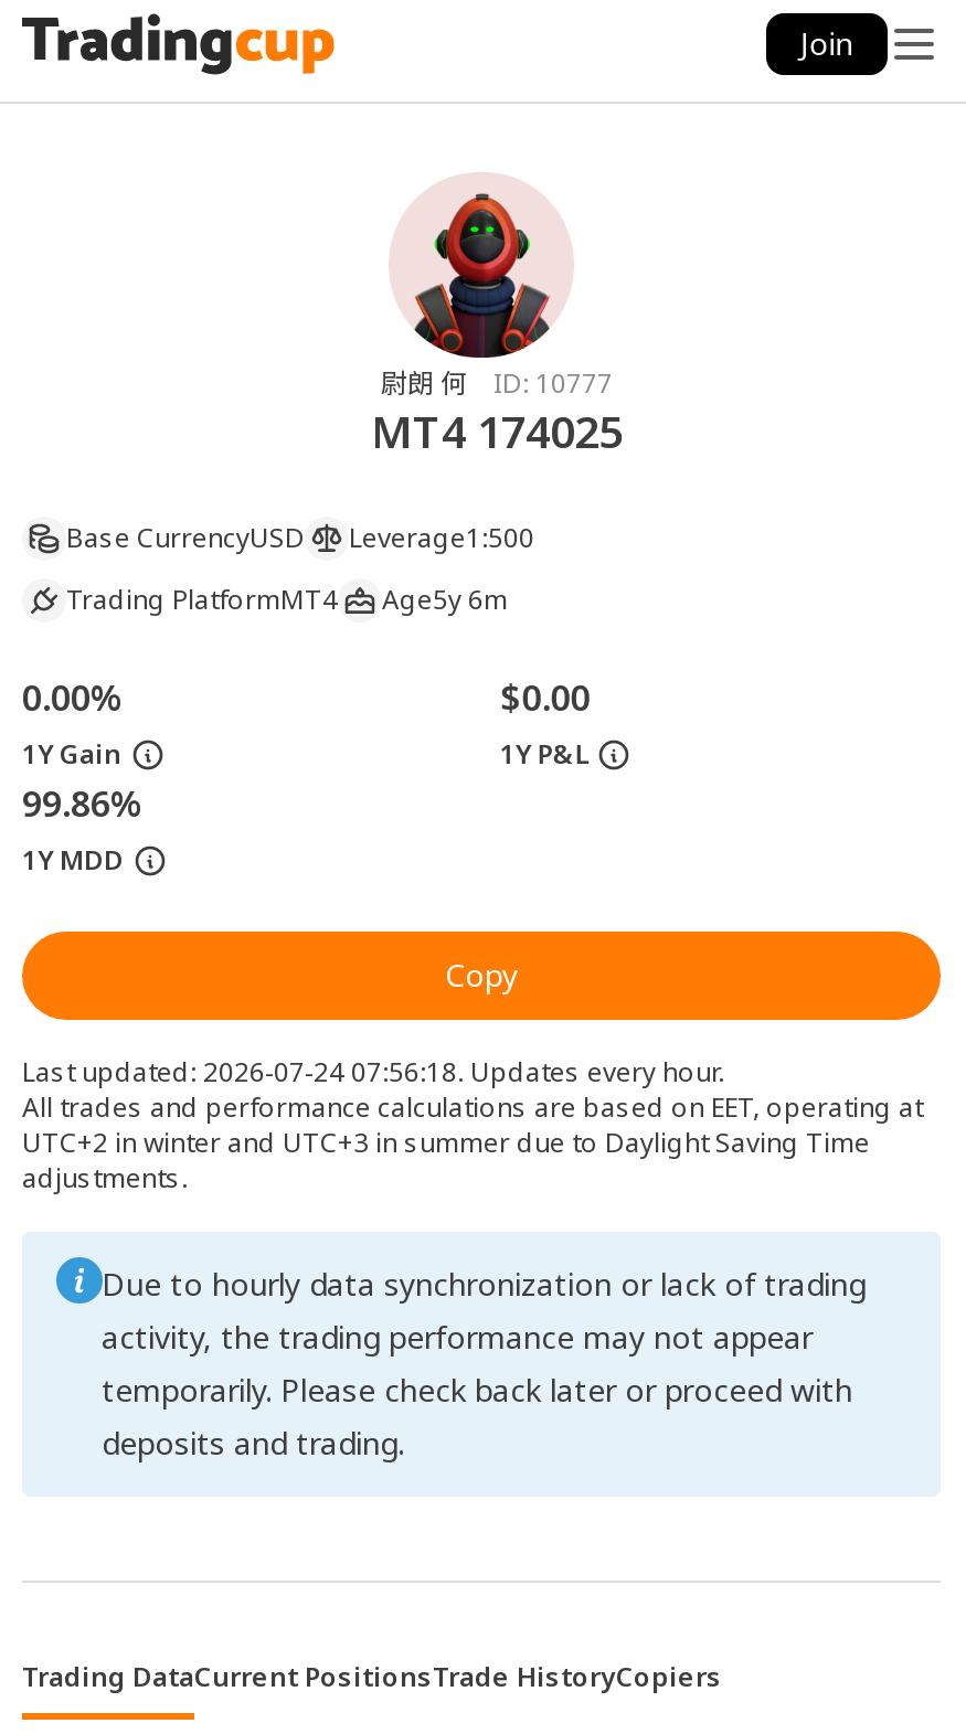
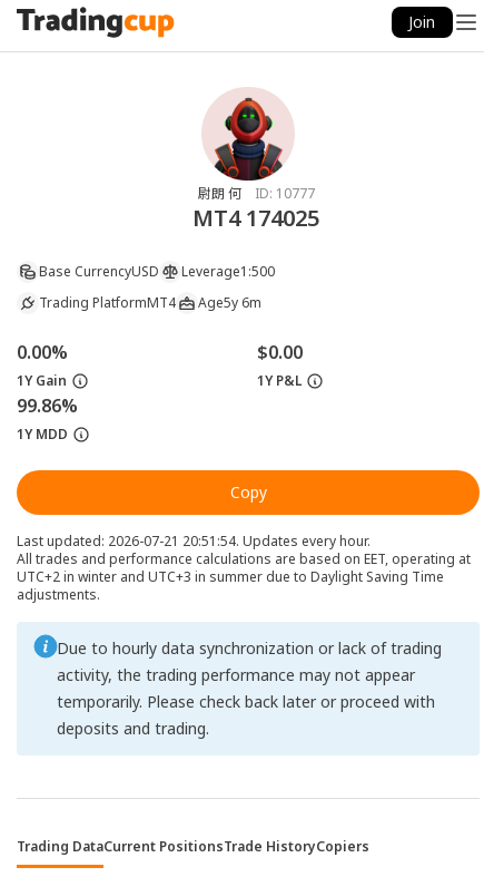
- Last updated: 2026-07-24 07:56:18. Updates every hour.
+ Last updated: 2026-07-21 20:51:54. Updates every hour.
